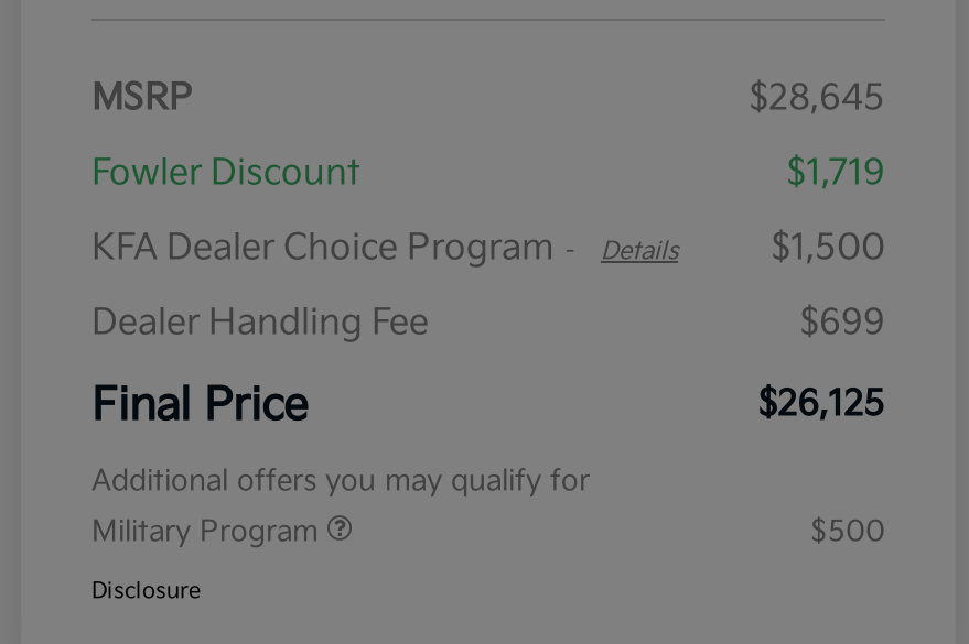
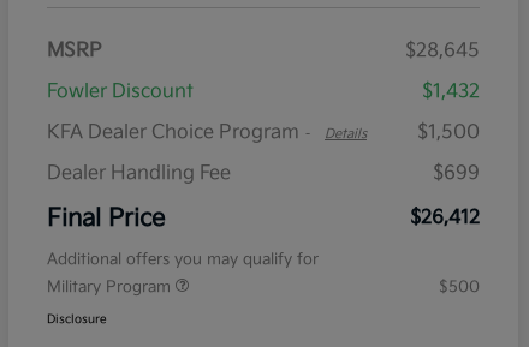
- $1,719
+ $1,432

- $26,125
+ $26,412
